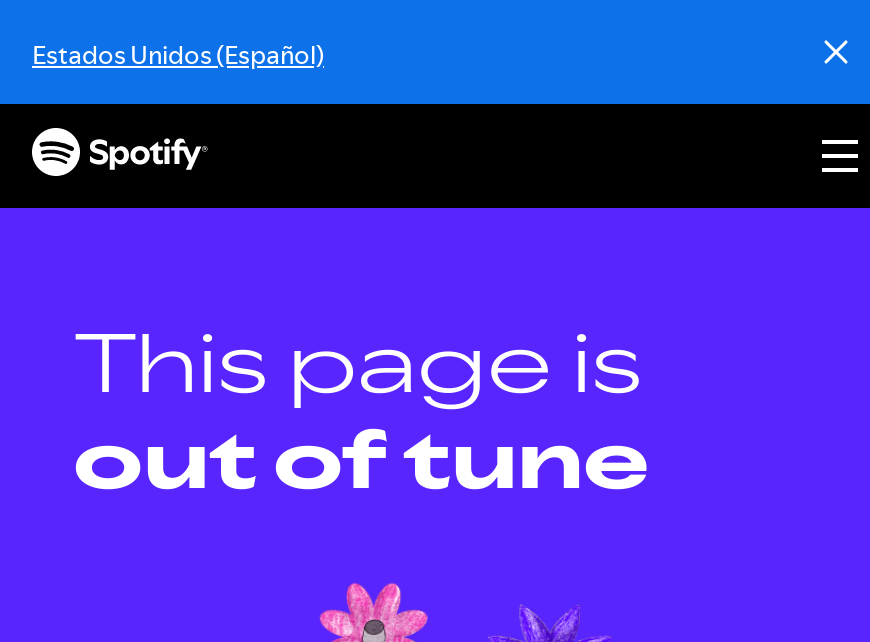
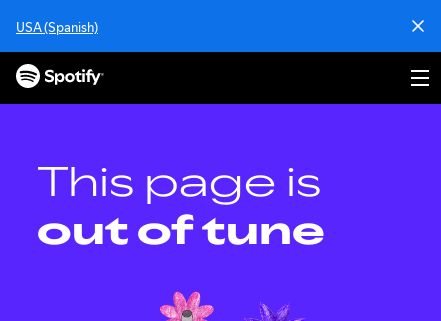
- Estados Unidos (Español)
+ USA (Spanish)
